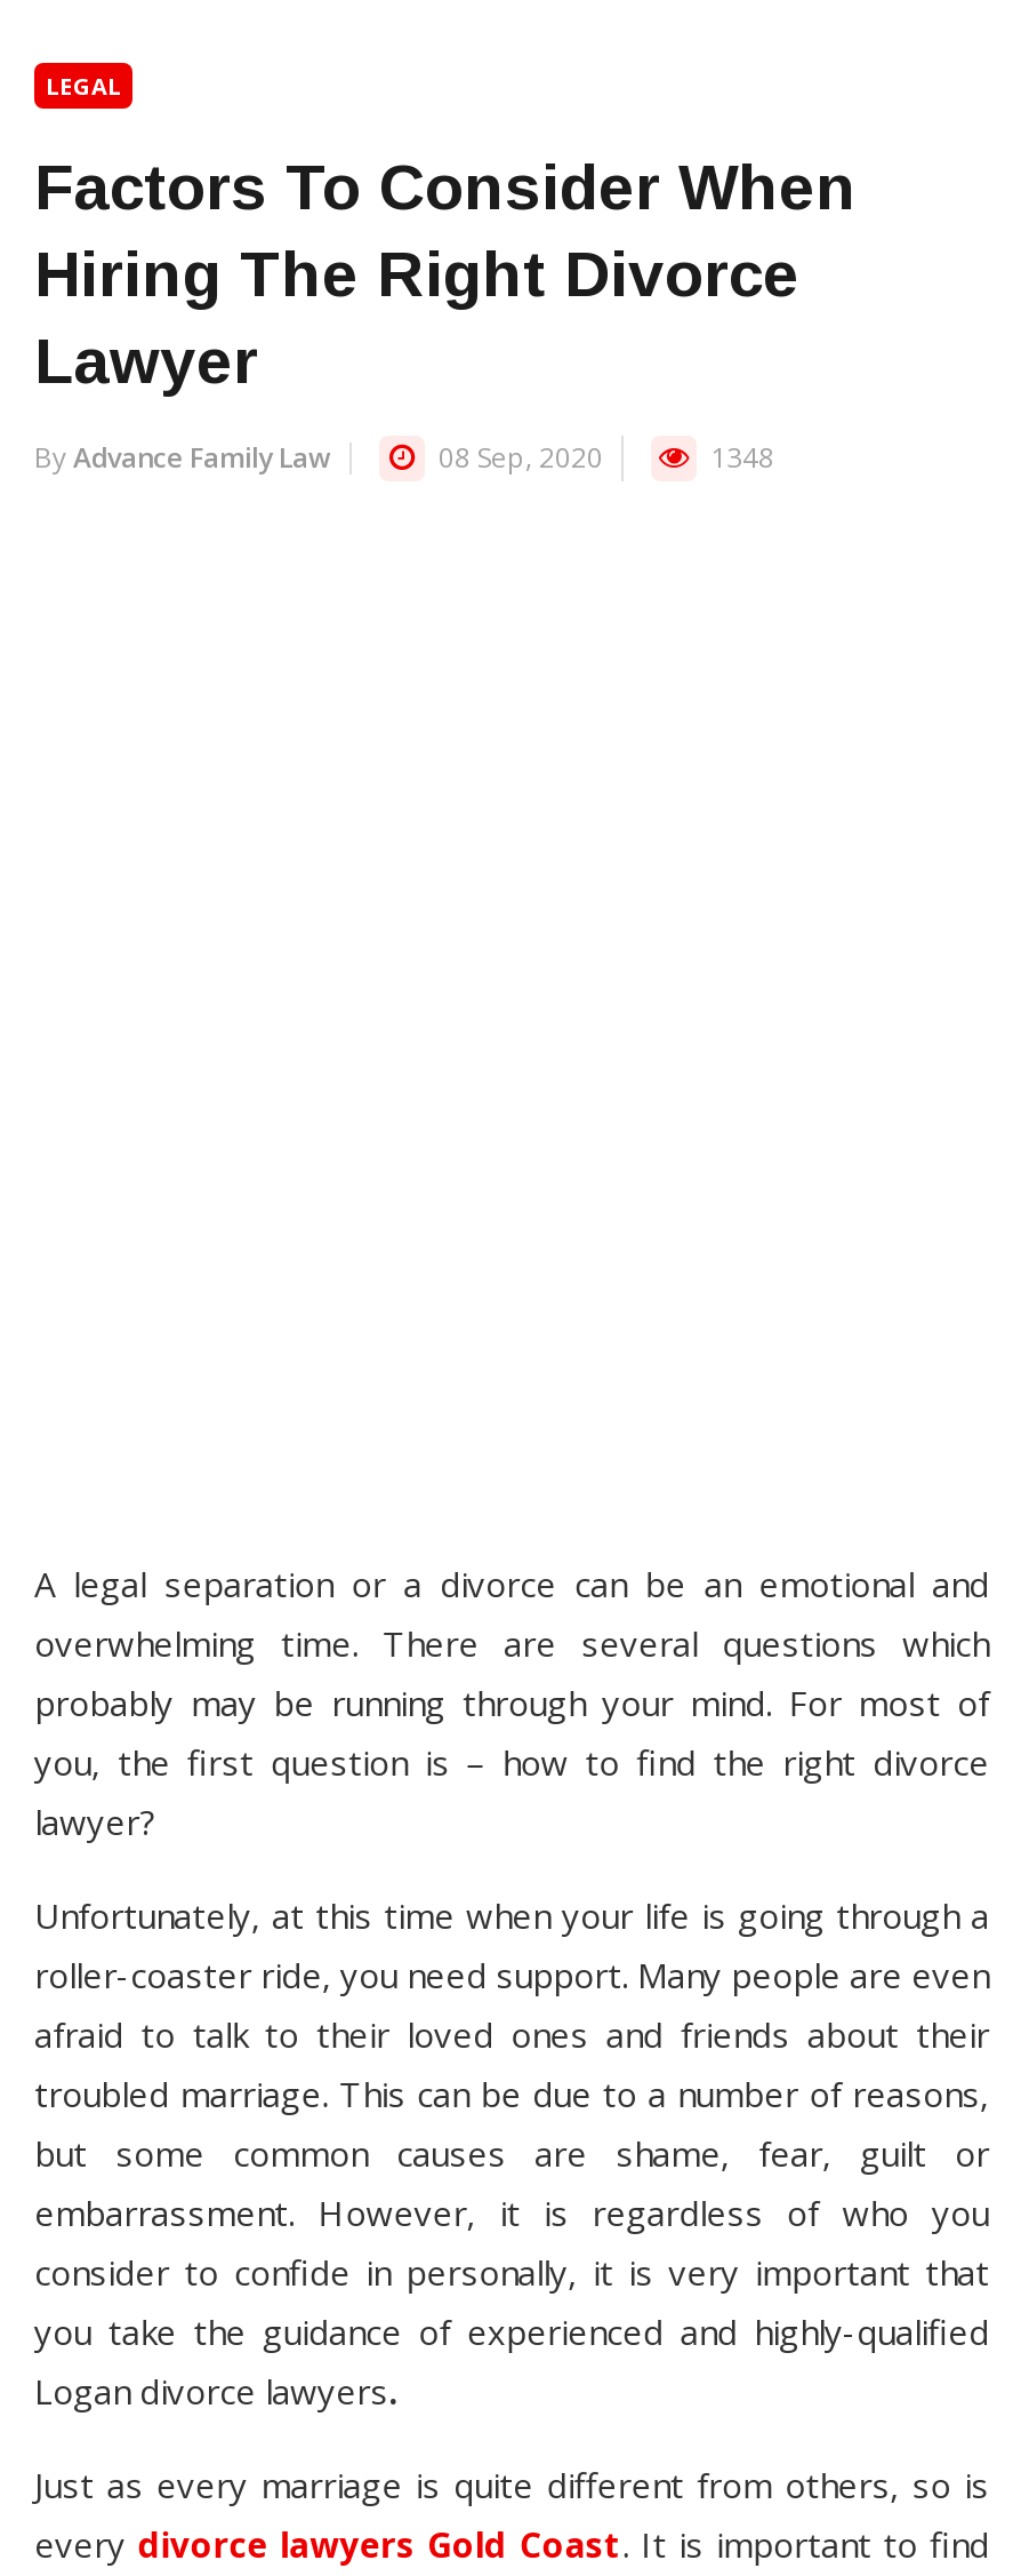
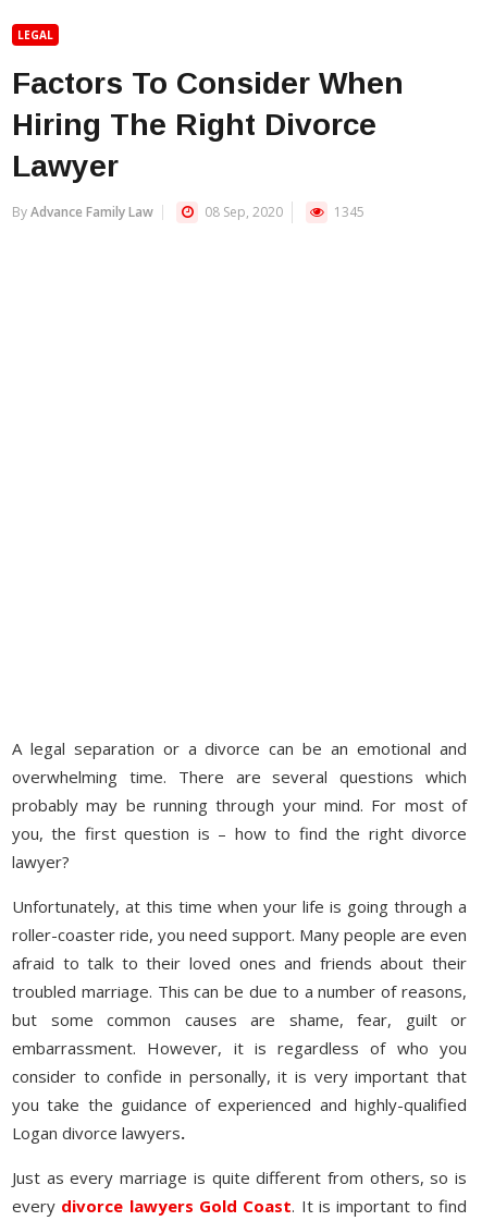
- 1348
+ 1345
